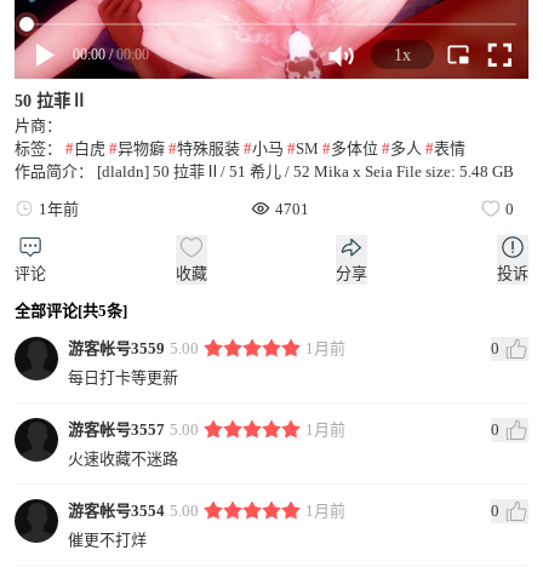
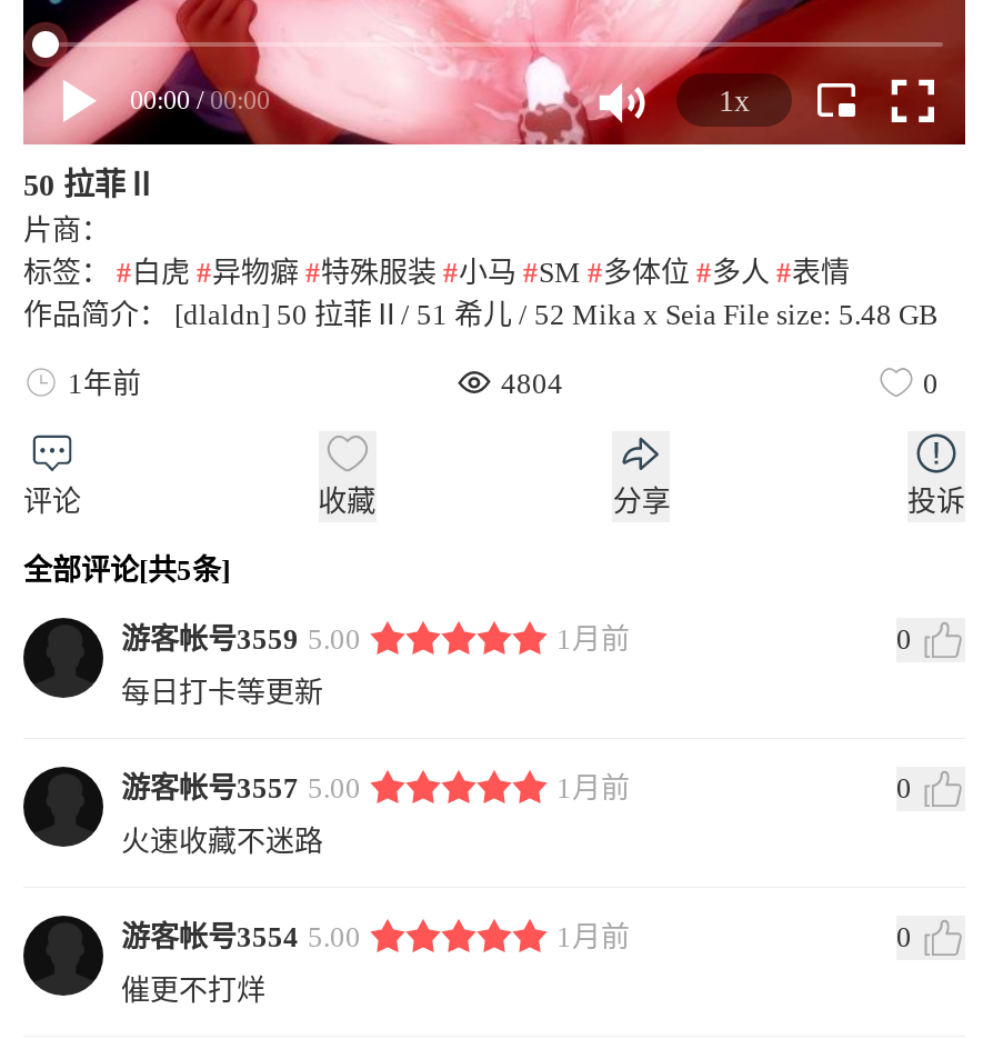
- 4701
+ 4804
